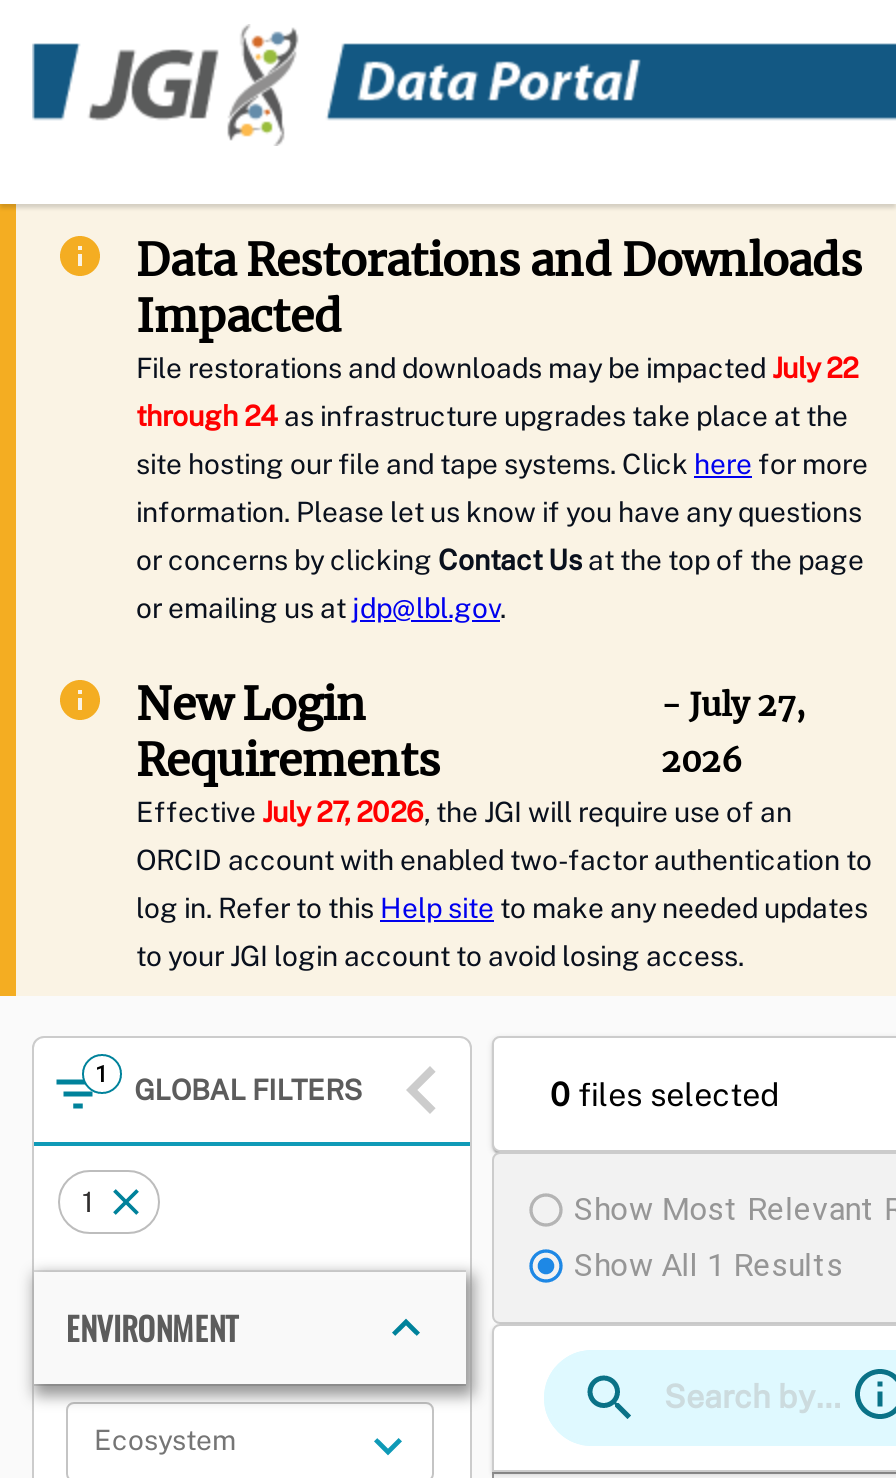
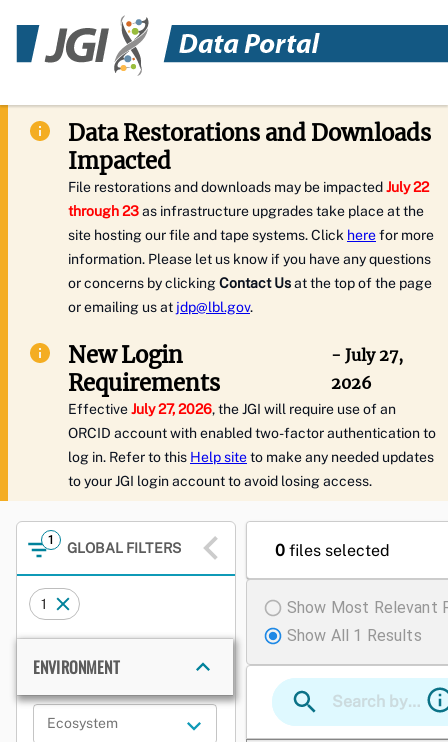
- through 24 as infrastructure upgrades take place at the
+ through 23 as infrastructure upgrades take place at the
